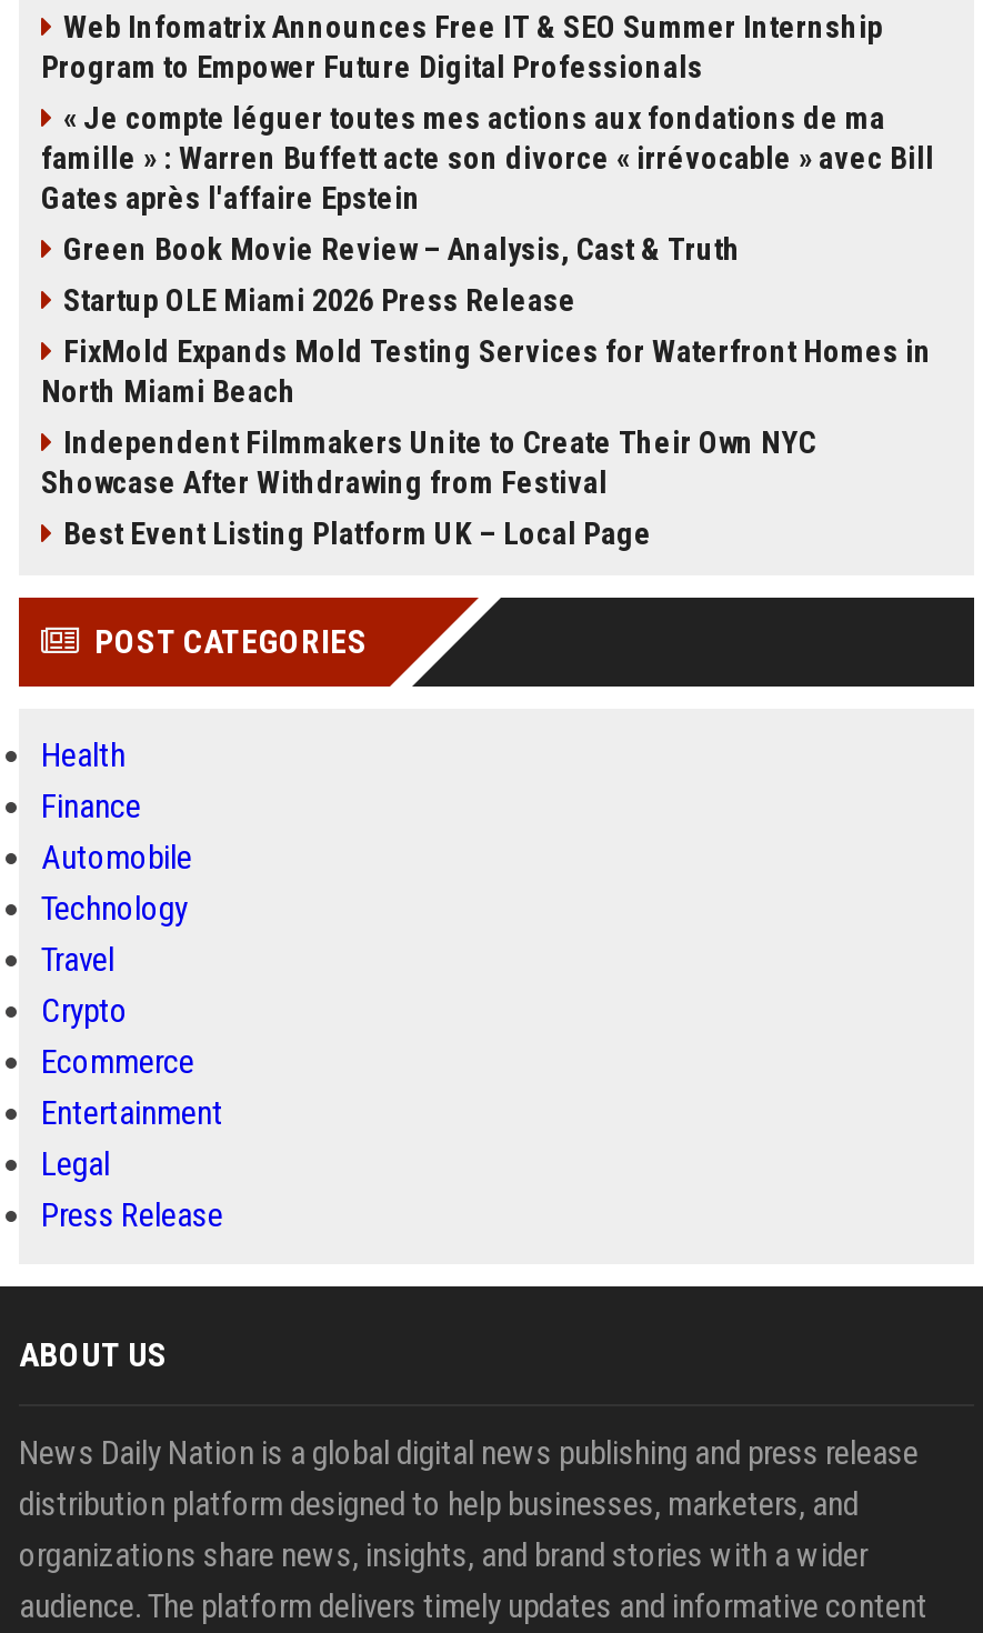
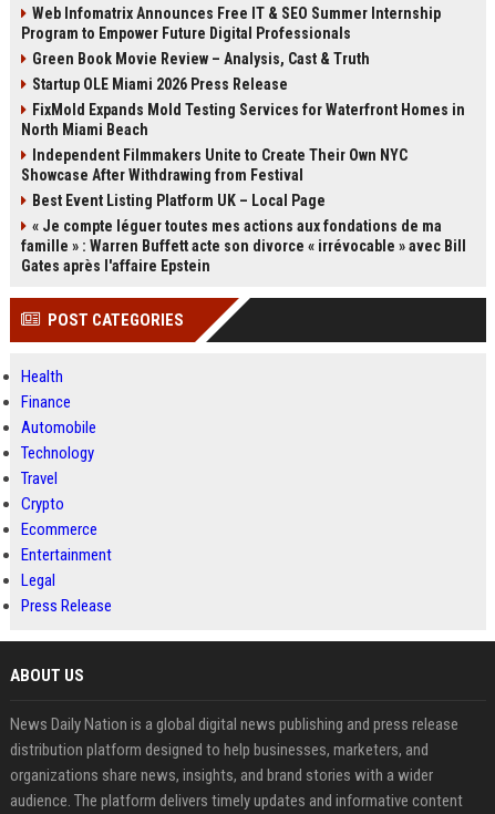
moved down: « Je compte léguer toutes mes actions aux fondations de ma | famille » : Warren Buffett acte son divorce « irrévocable » avec Bill | Gates après l'affaire Epstein

moved up: Green Book Movie Review – Analysis, Cast & Truth | Startup OLE Miami 2026 Press Release | FixMold Expands Mold Testing Services for Waterfront Homes in | North Miami Beach | Independent Filmmakers Unite to Create Their Own NYC | Showcase After Withdrawing from Festival | Best Event Listing Platform UK – Local Page
